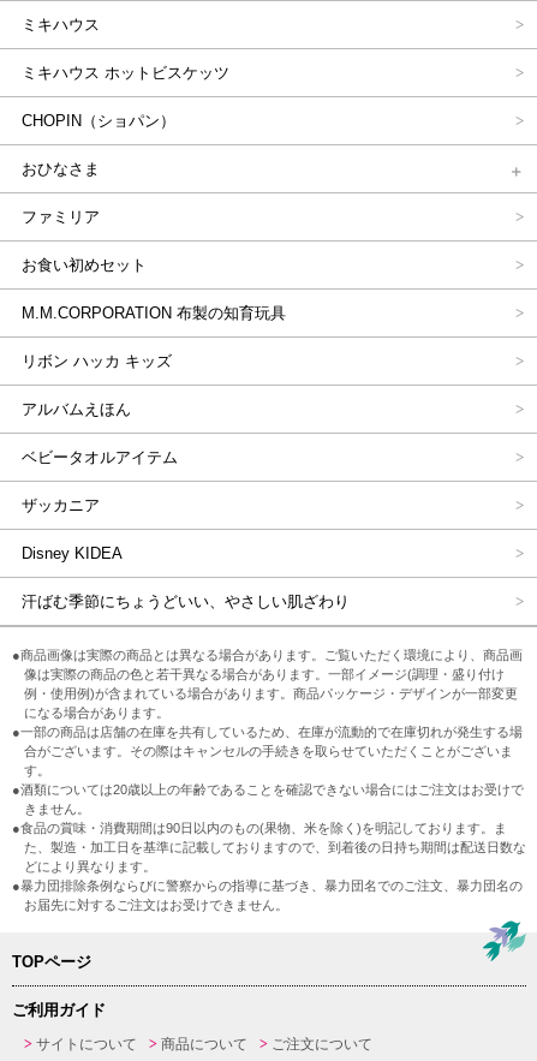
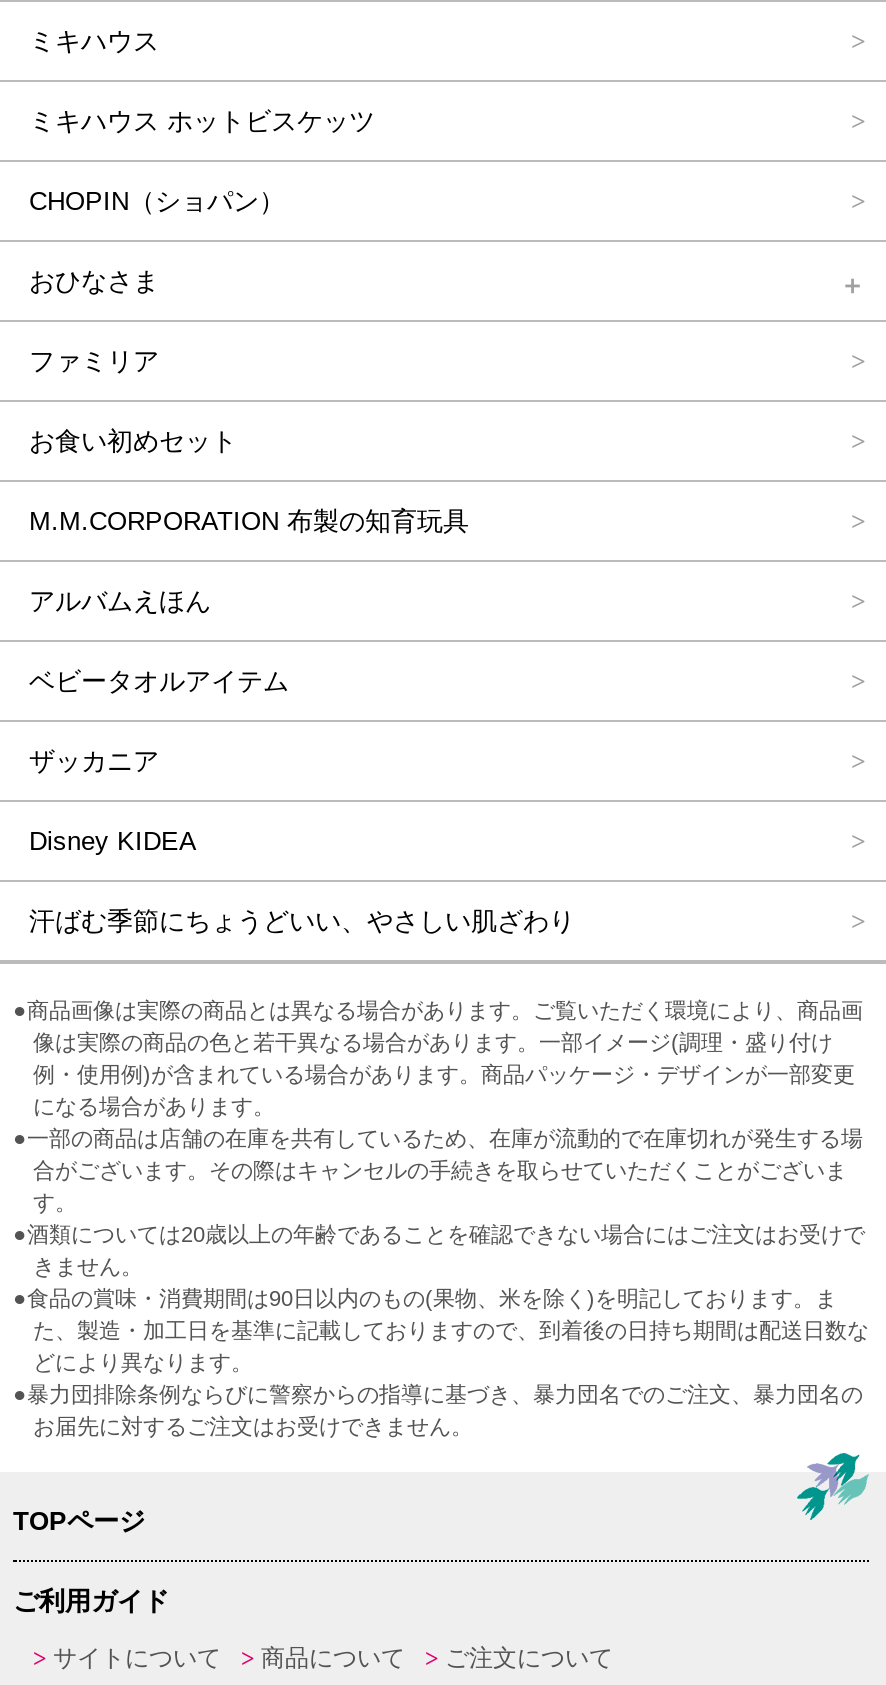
- リボン ハッカ キッズ
